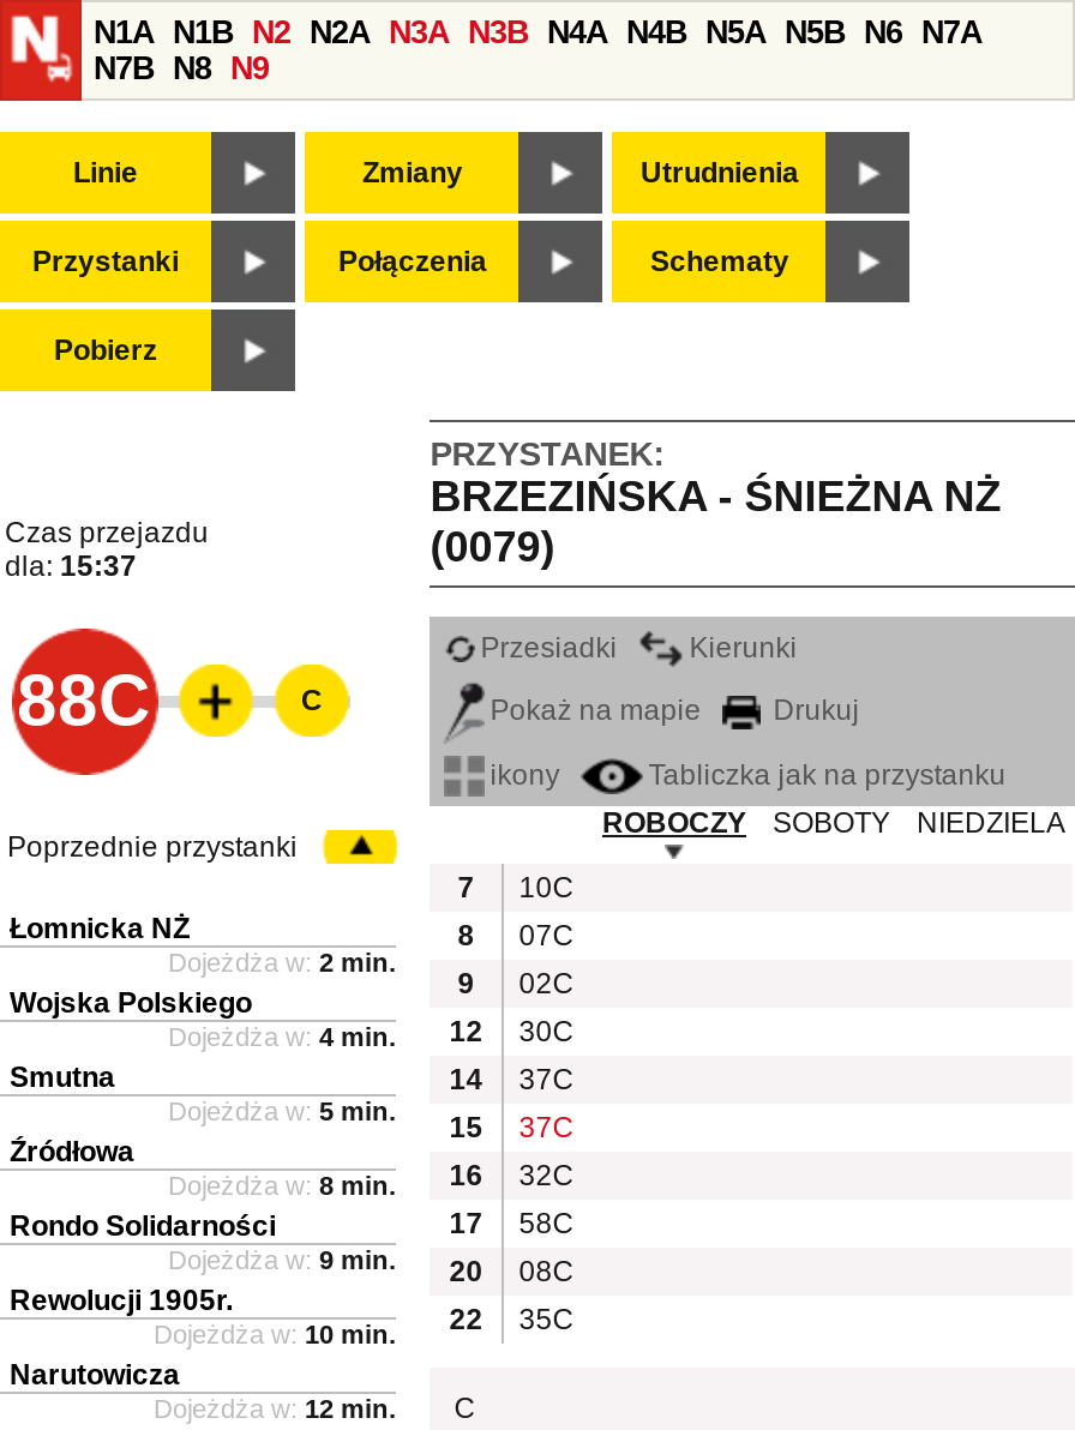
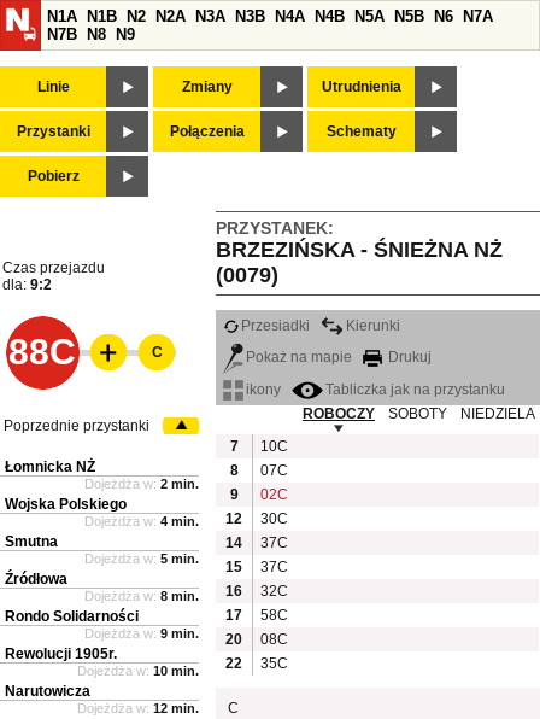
- dla: 15:37
+ dla: 9:2
